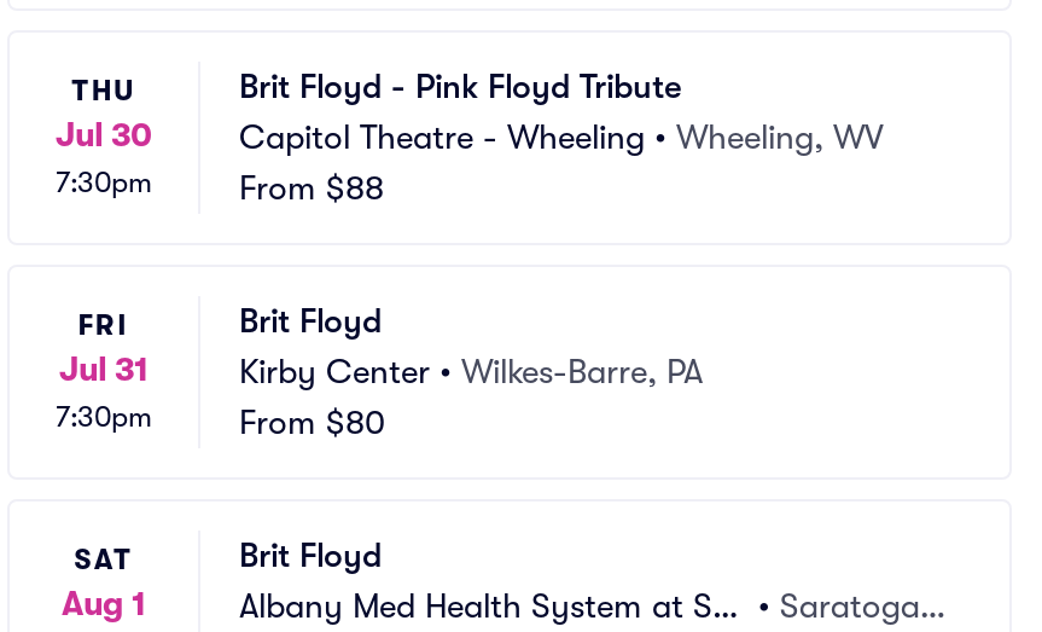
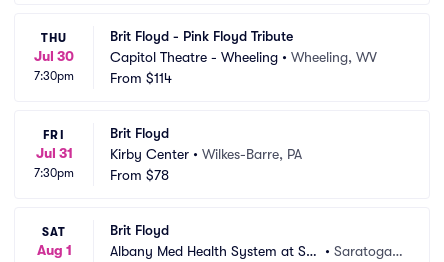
- From $88
+ From $114

- From $80
+ From $78
